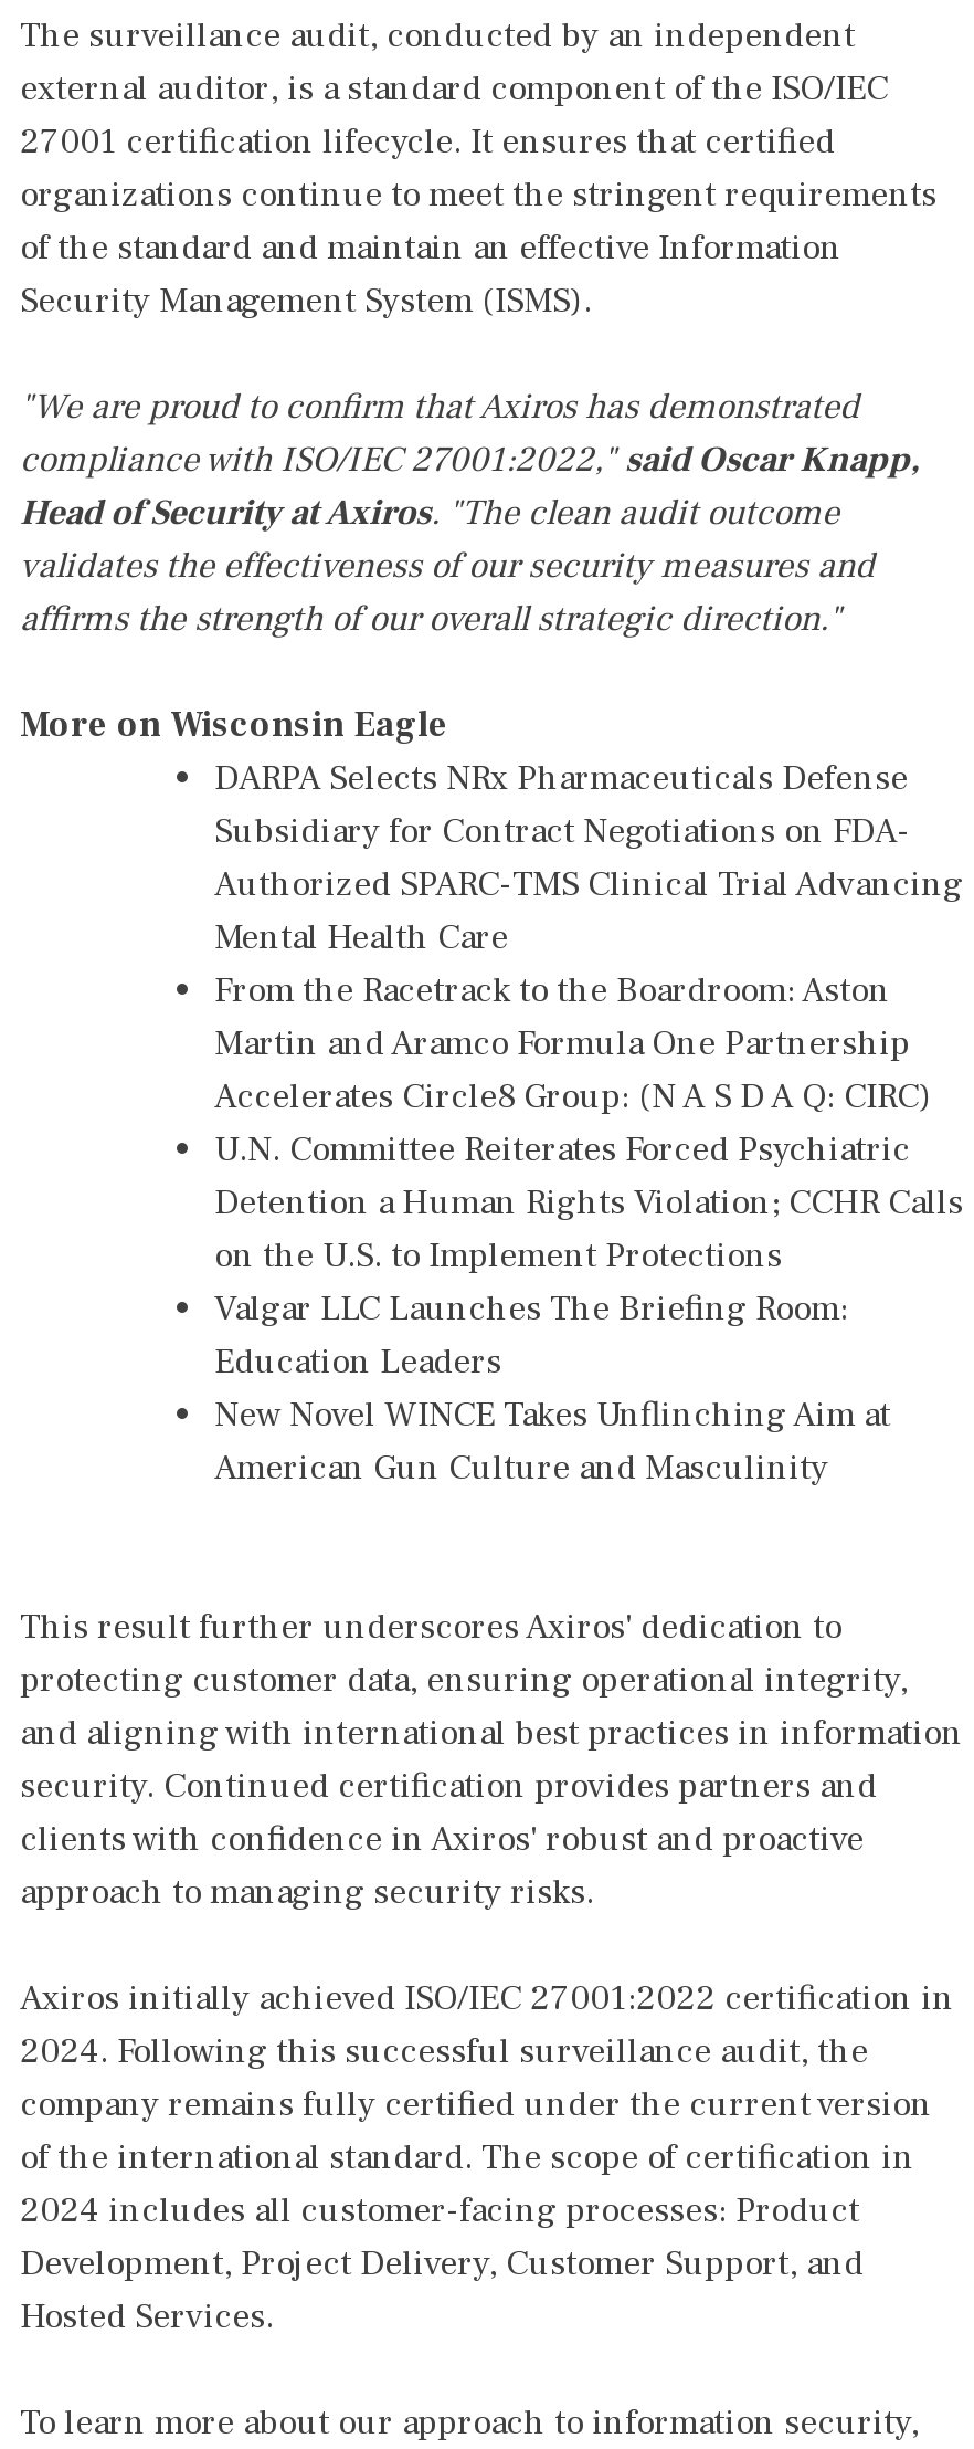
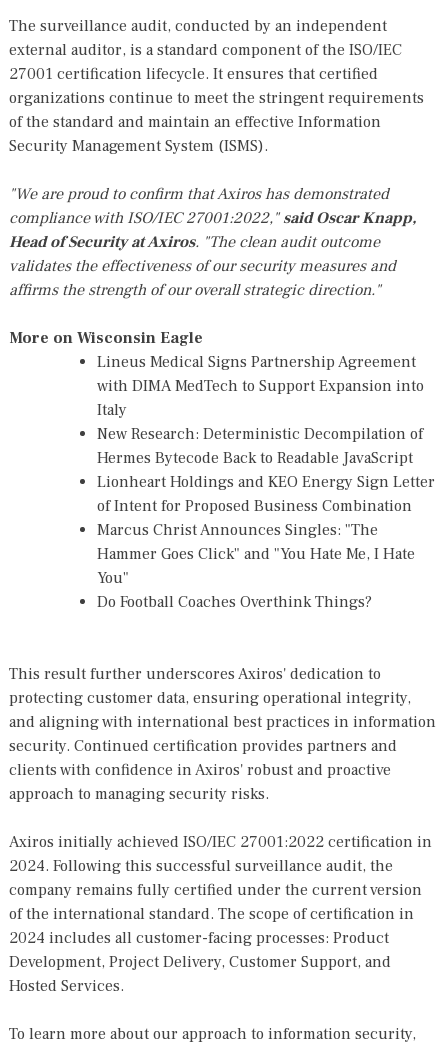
- DARPA Selects NRx Pharmaceuticals Defense
- Subsidiary for Contract Negotiations on FDA-
- Authorized SPARC-TMS Clinical Trial Advancing
- Mental Health Care
- From the Racetrack to the Boardroom: Aston
- Martin and Aramco Formula One Partnership
- Accelerates Circle8 Group: (N A S D A Q: CIRC)
- U.N. Committee Reiterates Forced Psychiatric
- Detention a Human Rights Violation; CCHR Calls
- on the U.S. to Implement Protections
- Valgar LLC Launches The Briefing Room:
- Education Leaders
- New Novel WINCE Takes Unflinching Aim at
- American Gun Culture and Masculinity
+ Lineus Medical Signs Partnership Agreement
+ with DIMA MedTech to Support Expansion into
+ Italy
+ New Research: Deterministic Decompilation of
+ Hermes Bytecode Back to Readable JavaScript
+ Lionheart Holdings and KEO Energy Sign Letter
+ of Intent for Proposed Business Combination
+ Marcus Christ Announces Singles: "The
+ Hammer Goes Click" and "You Hate Me, I Hate
+ You"
+ Do Football Coaches Overthink Things?
